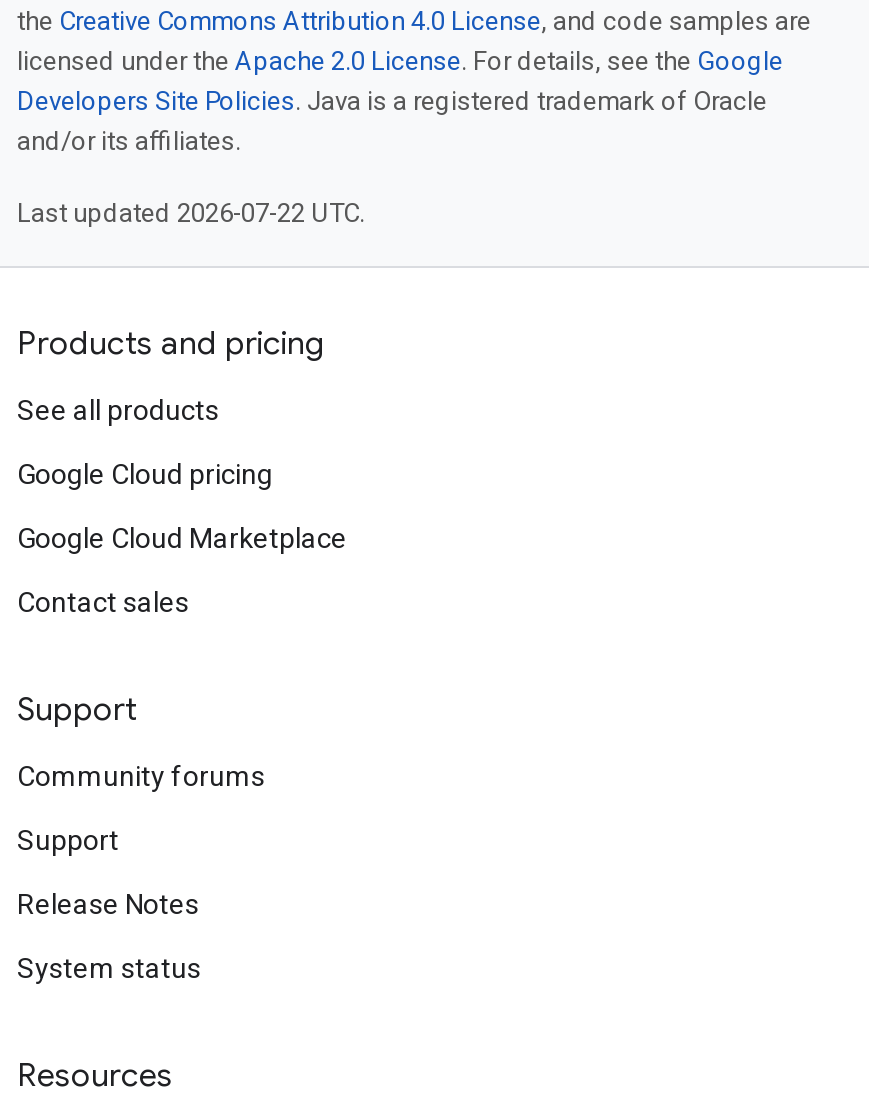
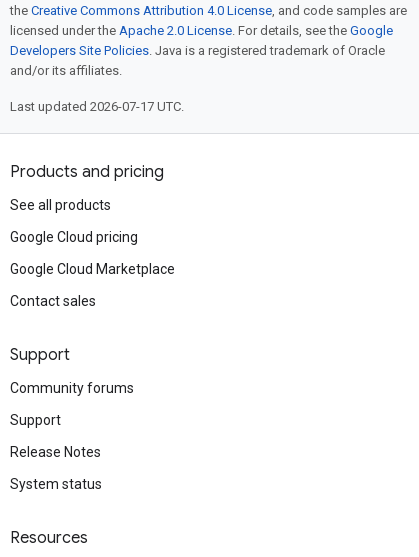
- Last updated 2026-07-22 UTC.
+ Last updated 2026-07-17 UTC.
